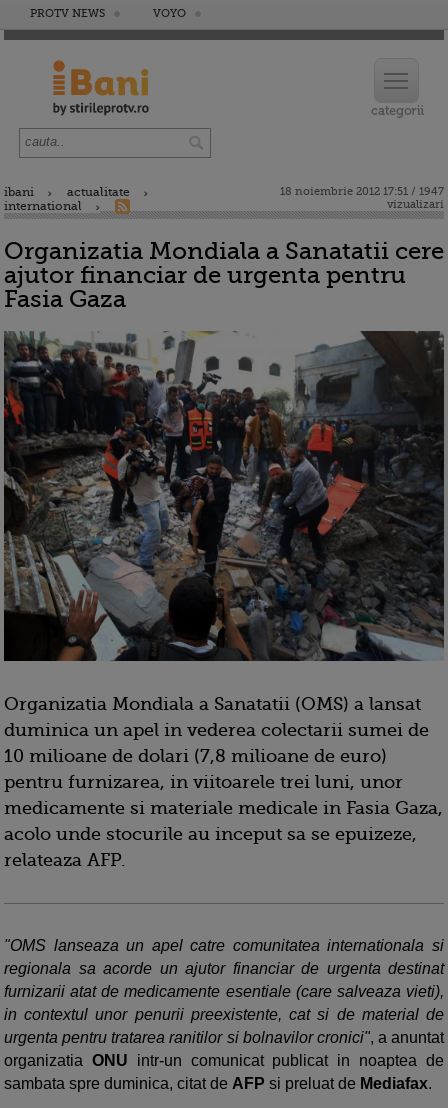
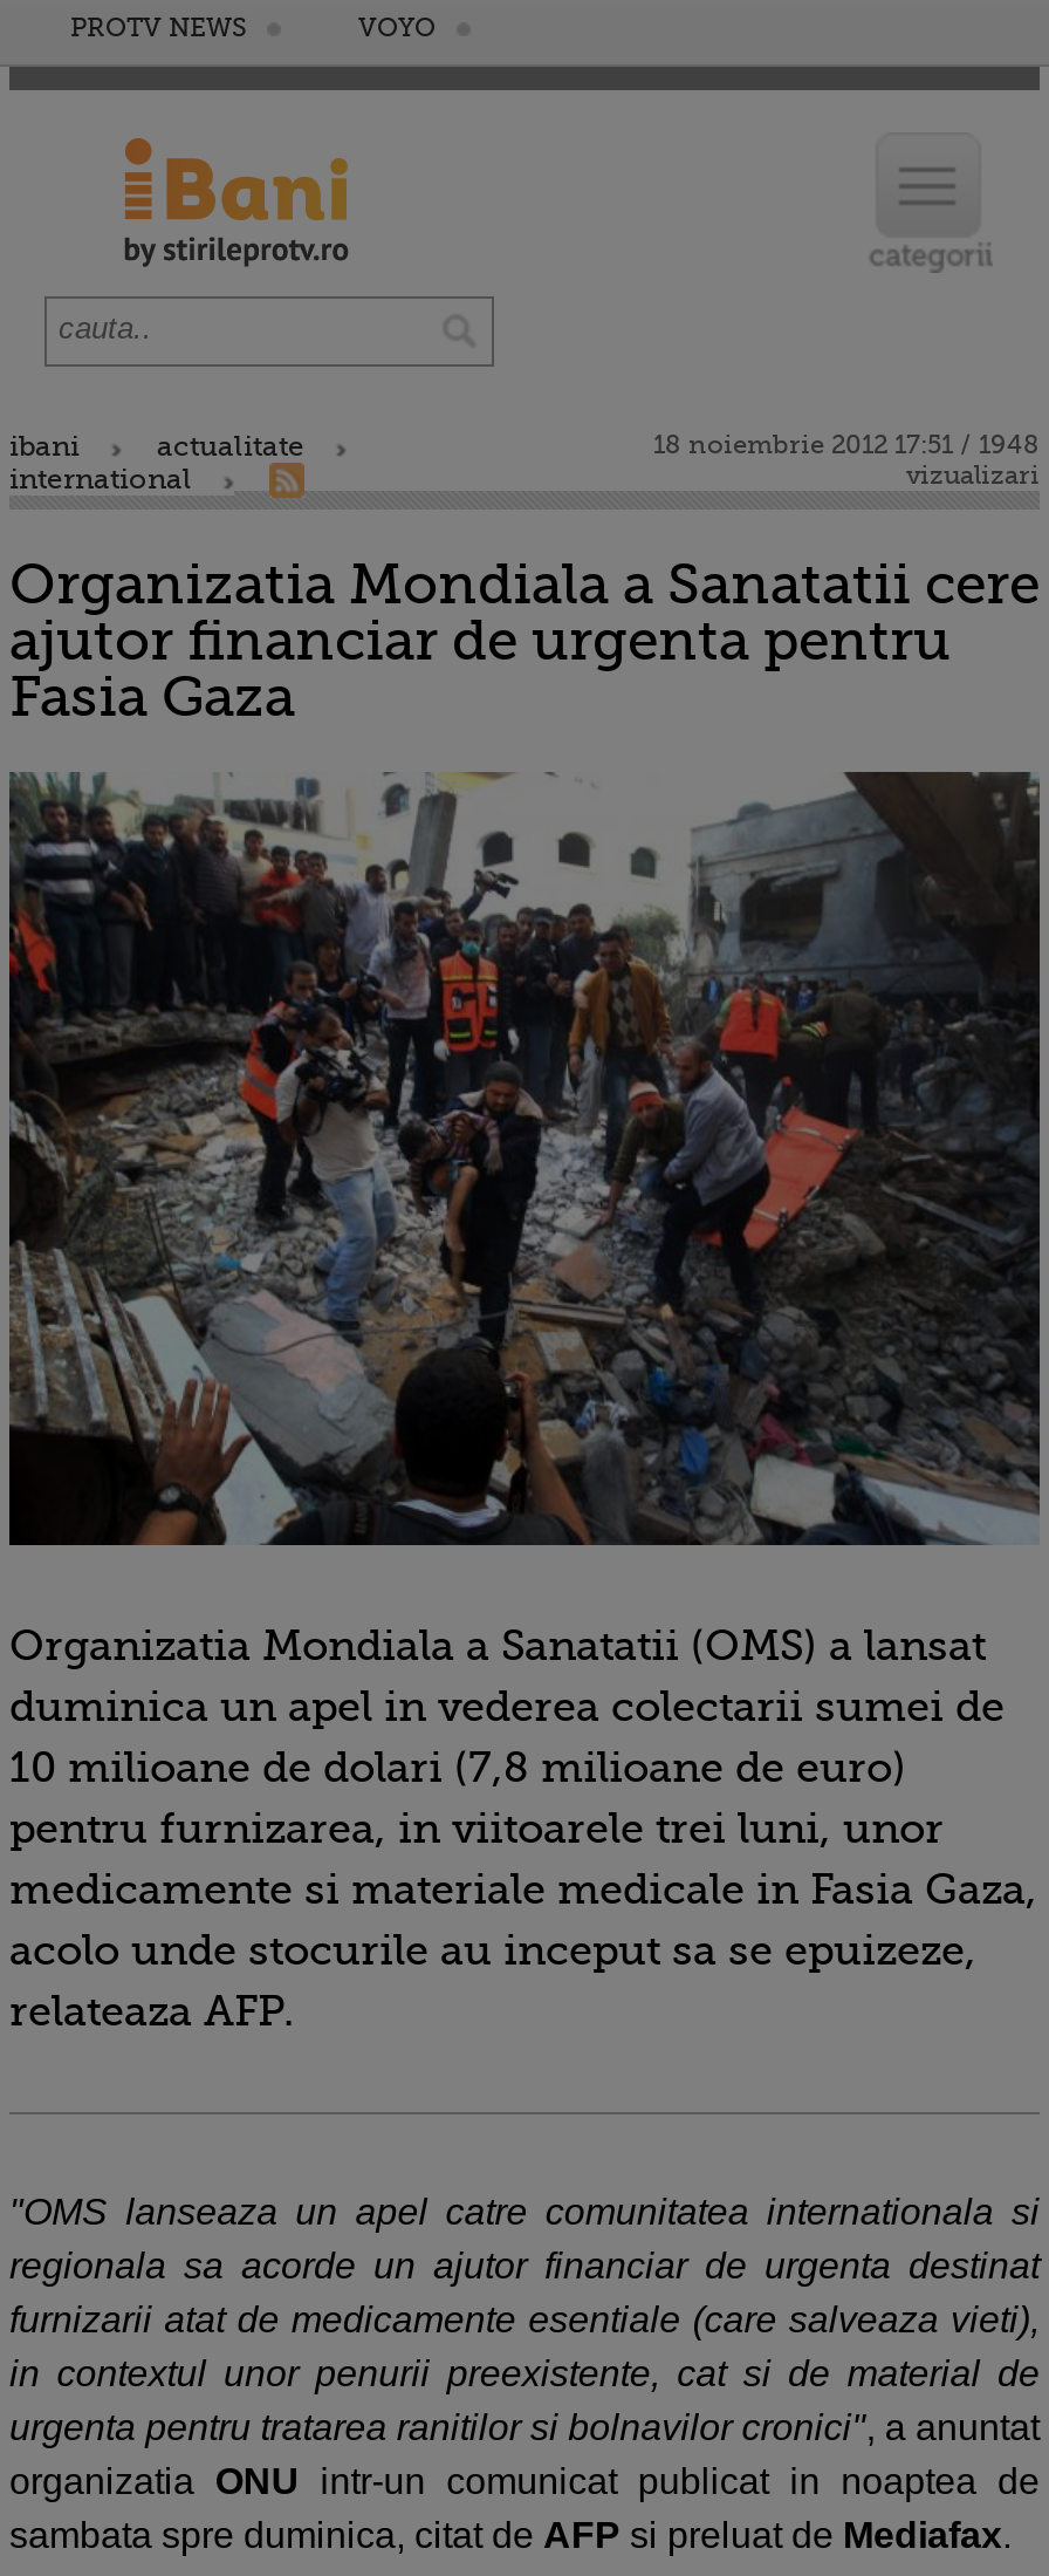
- 18 noiembrie 2012 17:51 / 1947
+ 18 noiembrie 2012 17:51 / 1948
